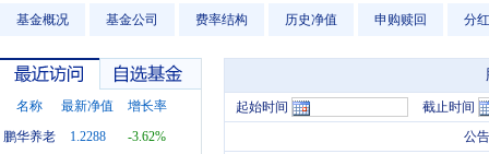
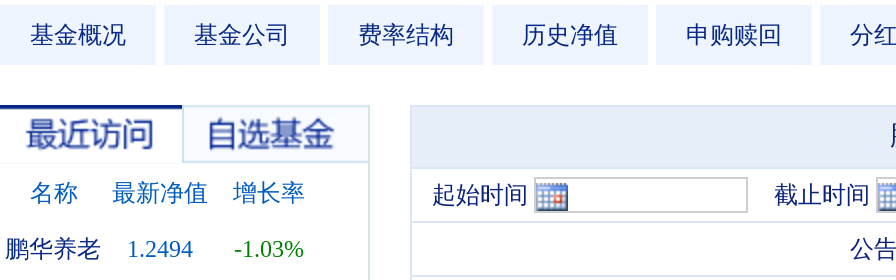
- 1.2288
+ 1.2494

- -3.62%
+ -1.03%
